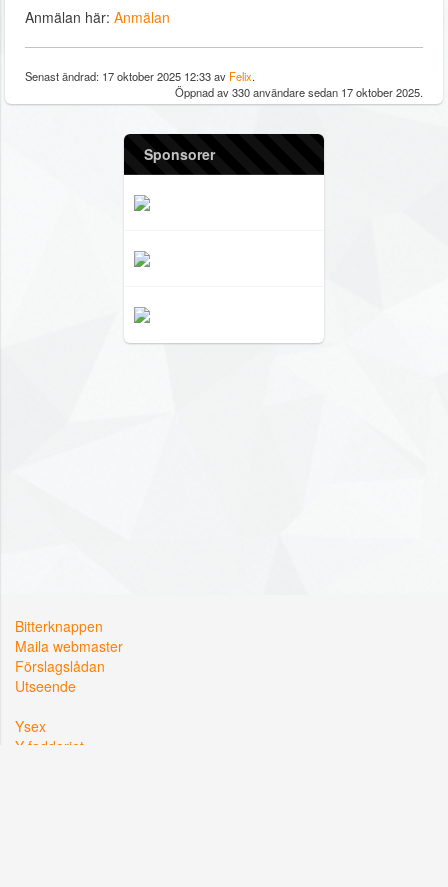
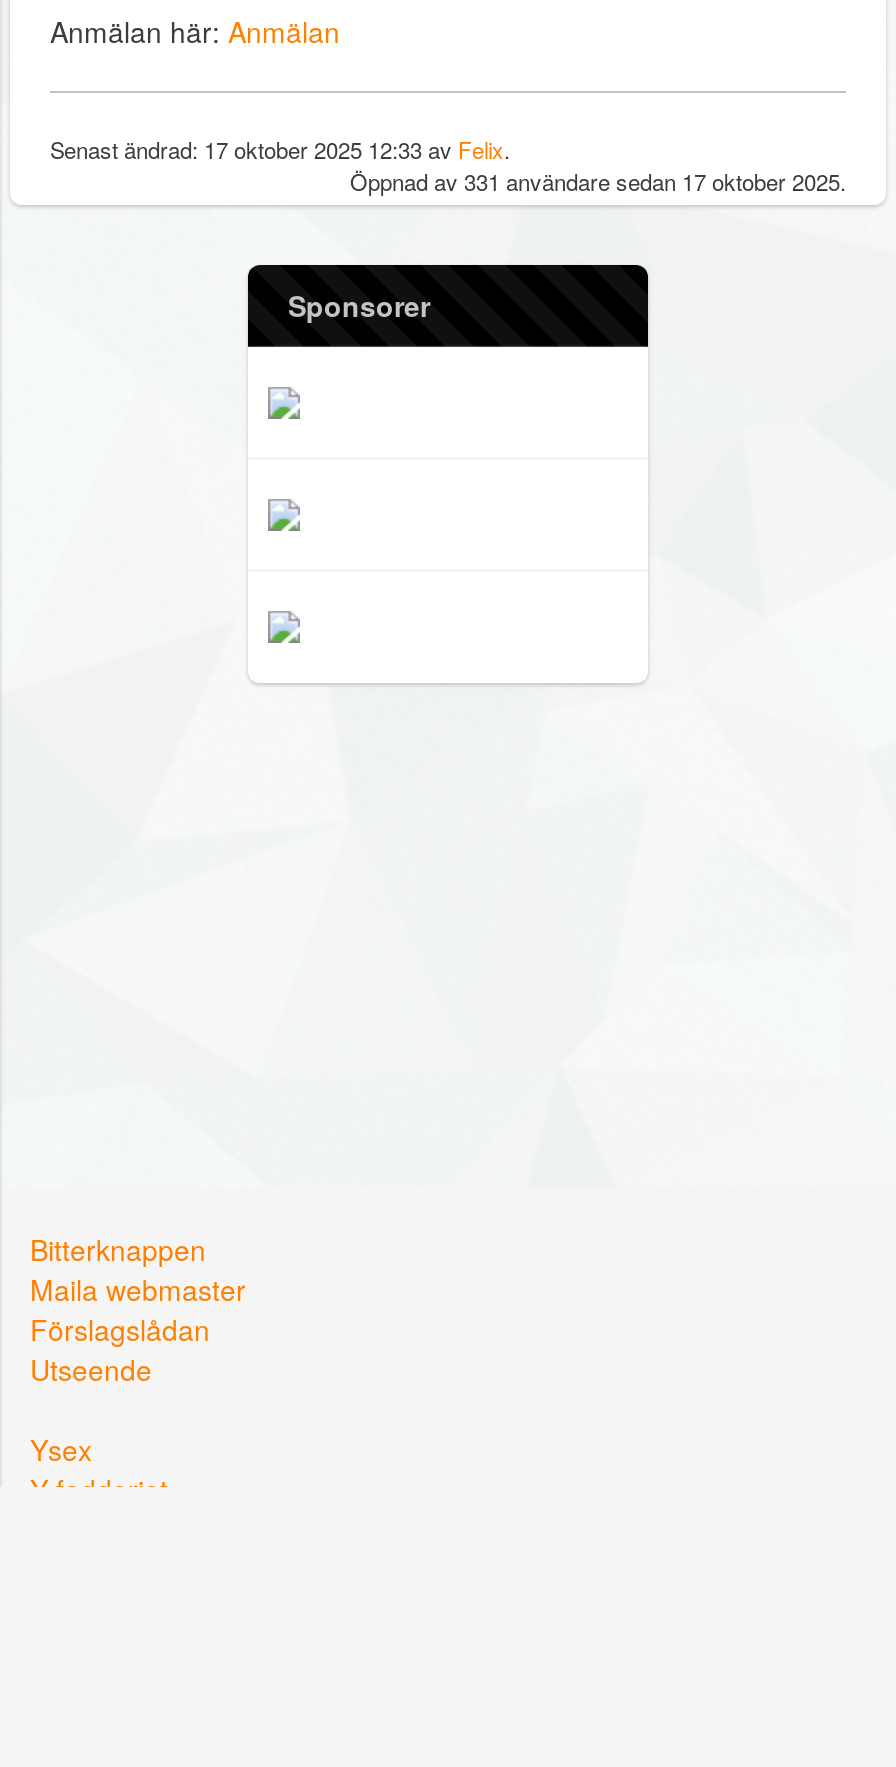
- Öppnad av 330 användare sedan 17 oktober 2025.
+ Öppnad av 331 användare sedan 17 oktober 2025.
